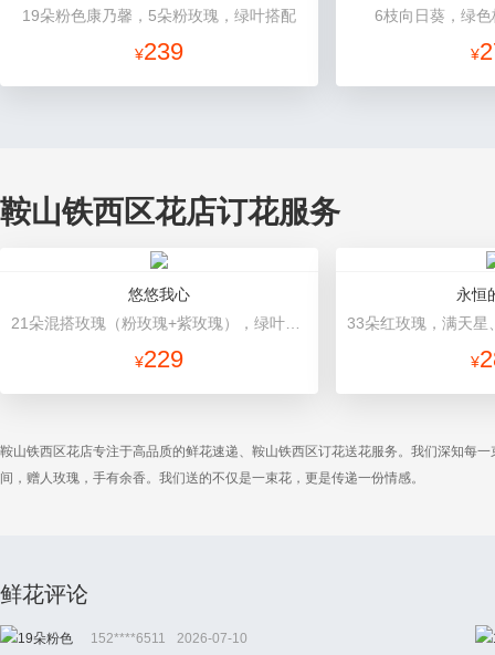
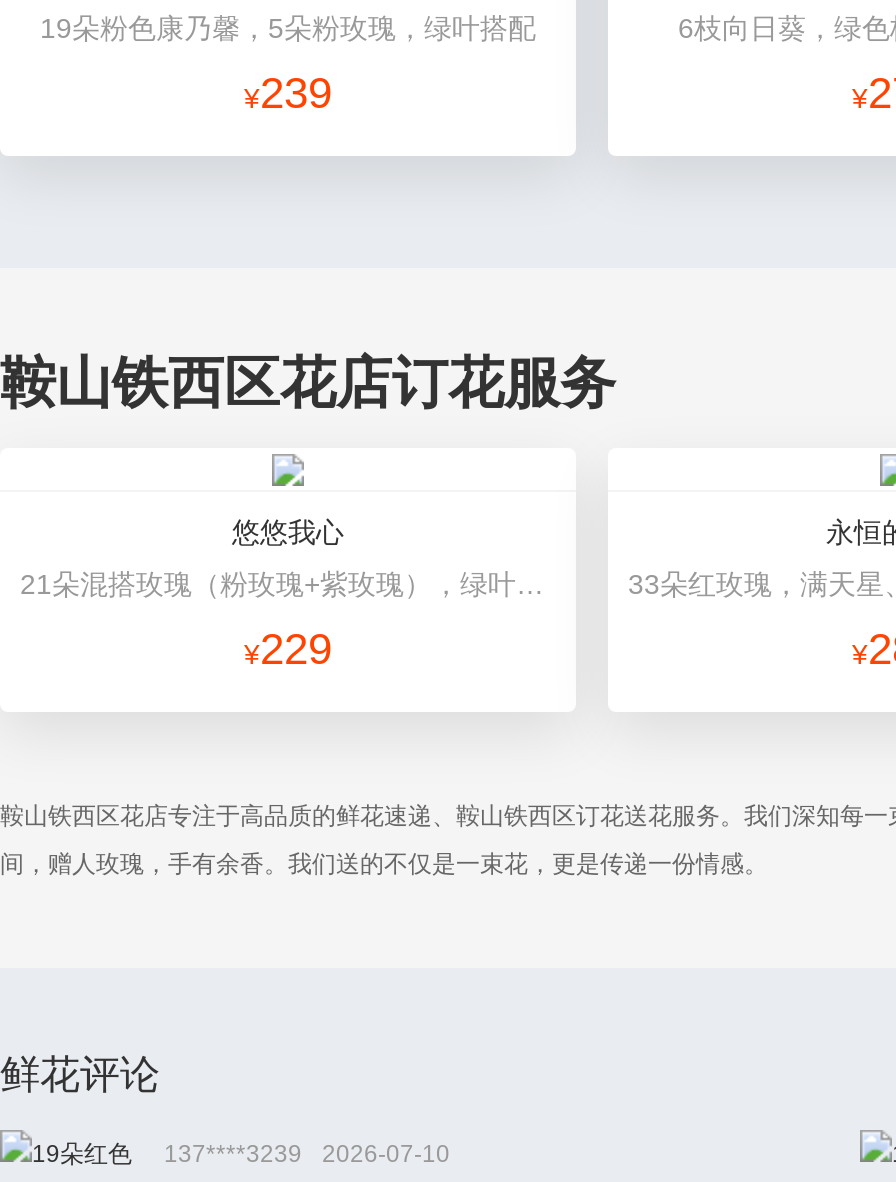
- 152****6511 2026-07-10
+ 137****3239 2026-07-10
